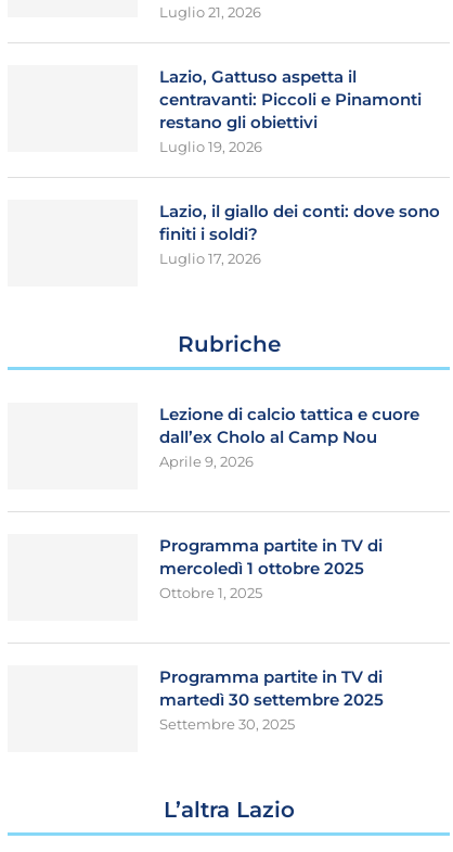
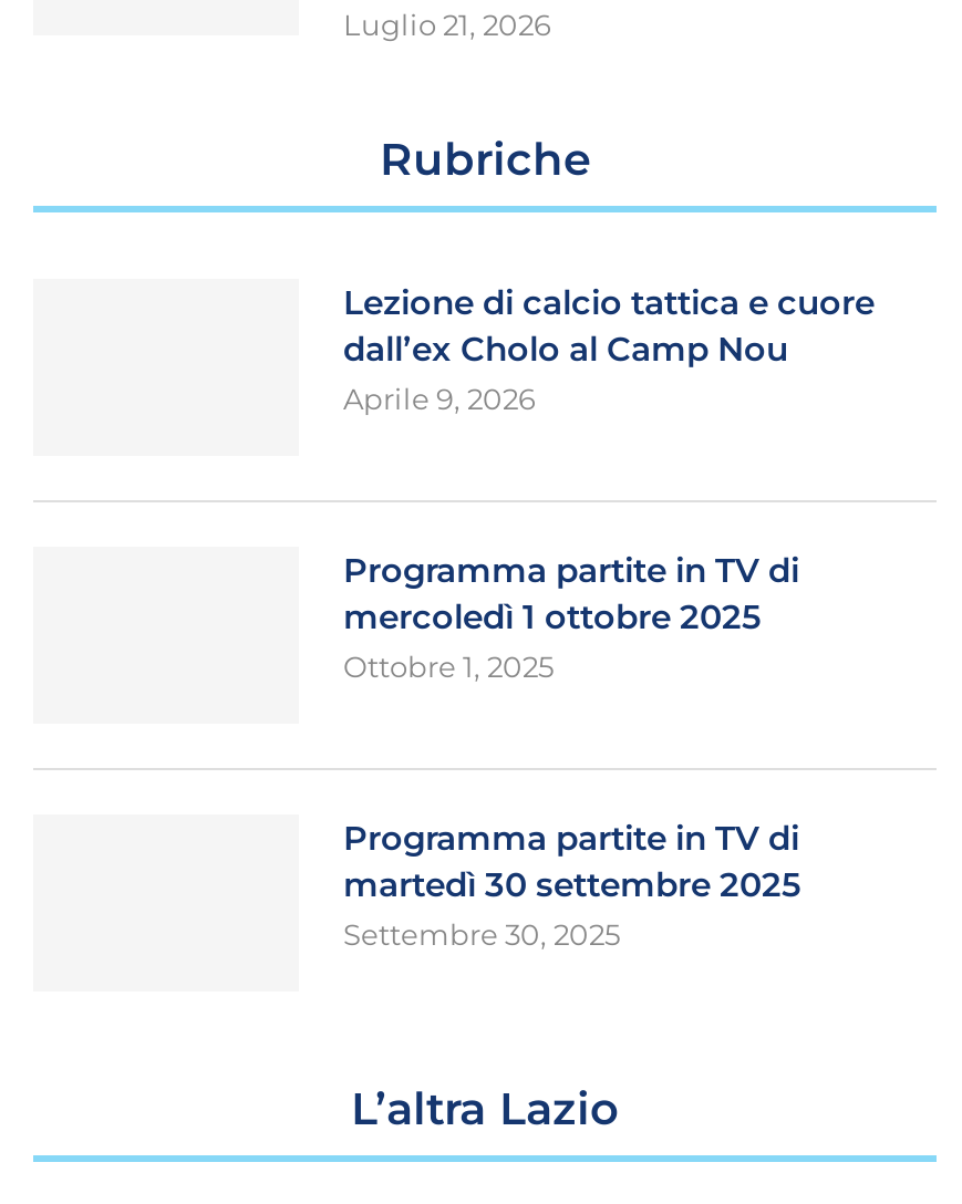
- Lazio, Gattuso aspetta il
- centravanti: Piccoli e Pinamonti
- restano gli obiettivi
- Luglio 19, 2026
- Lazio, il giallo dei conti: dove sono
- finiti i soldi?
- Luglio 17, 2026
